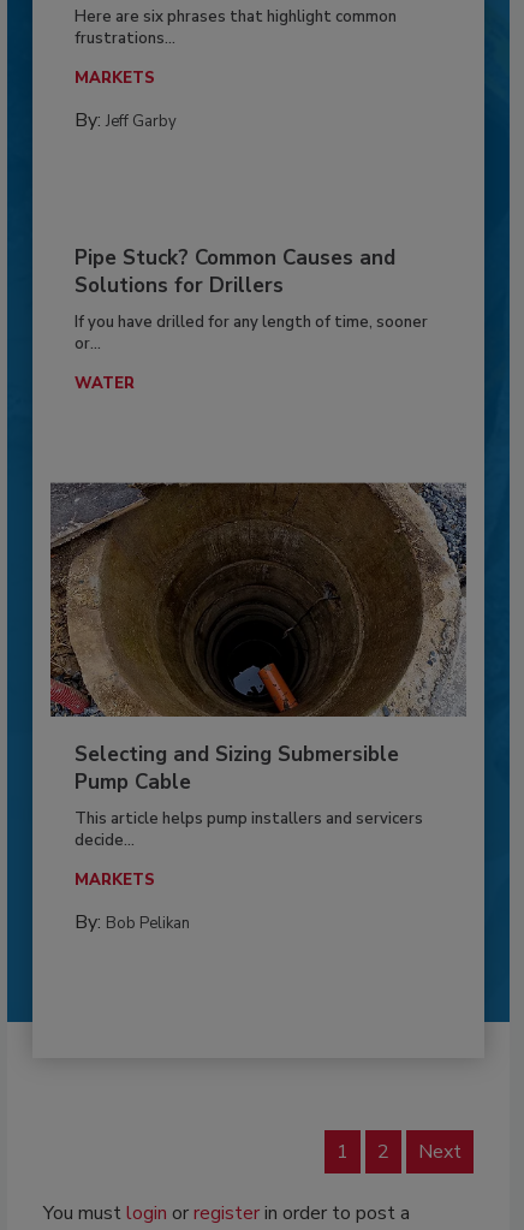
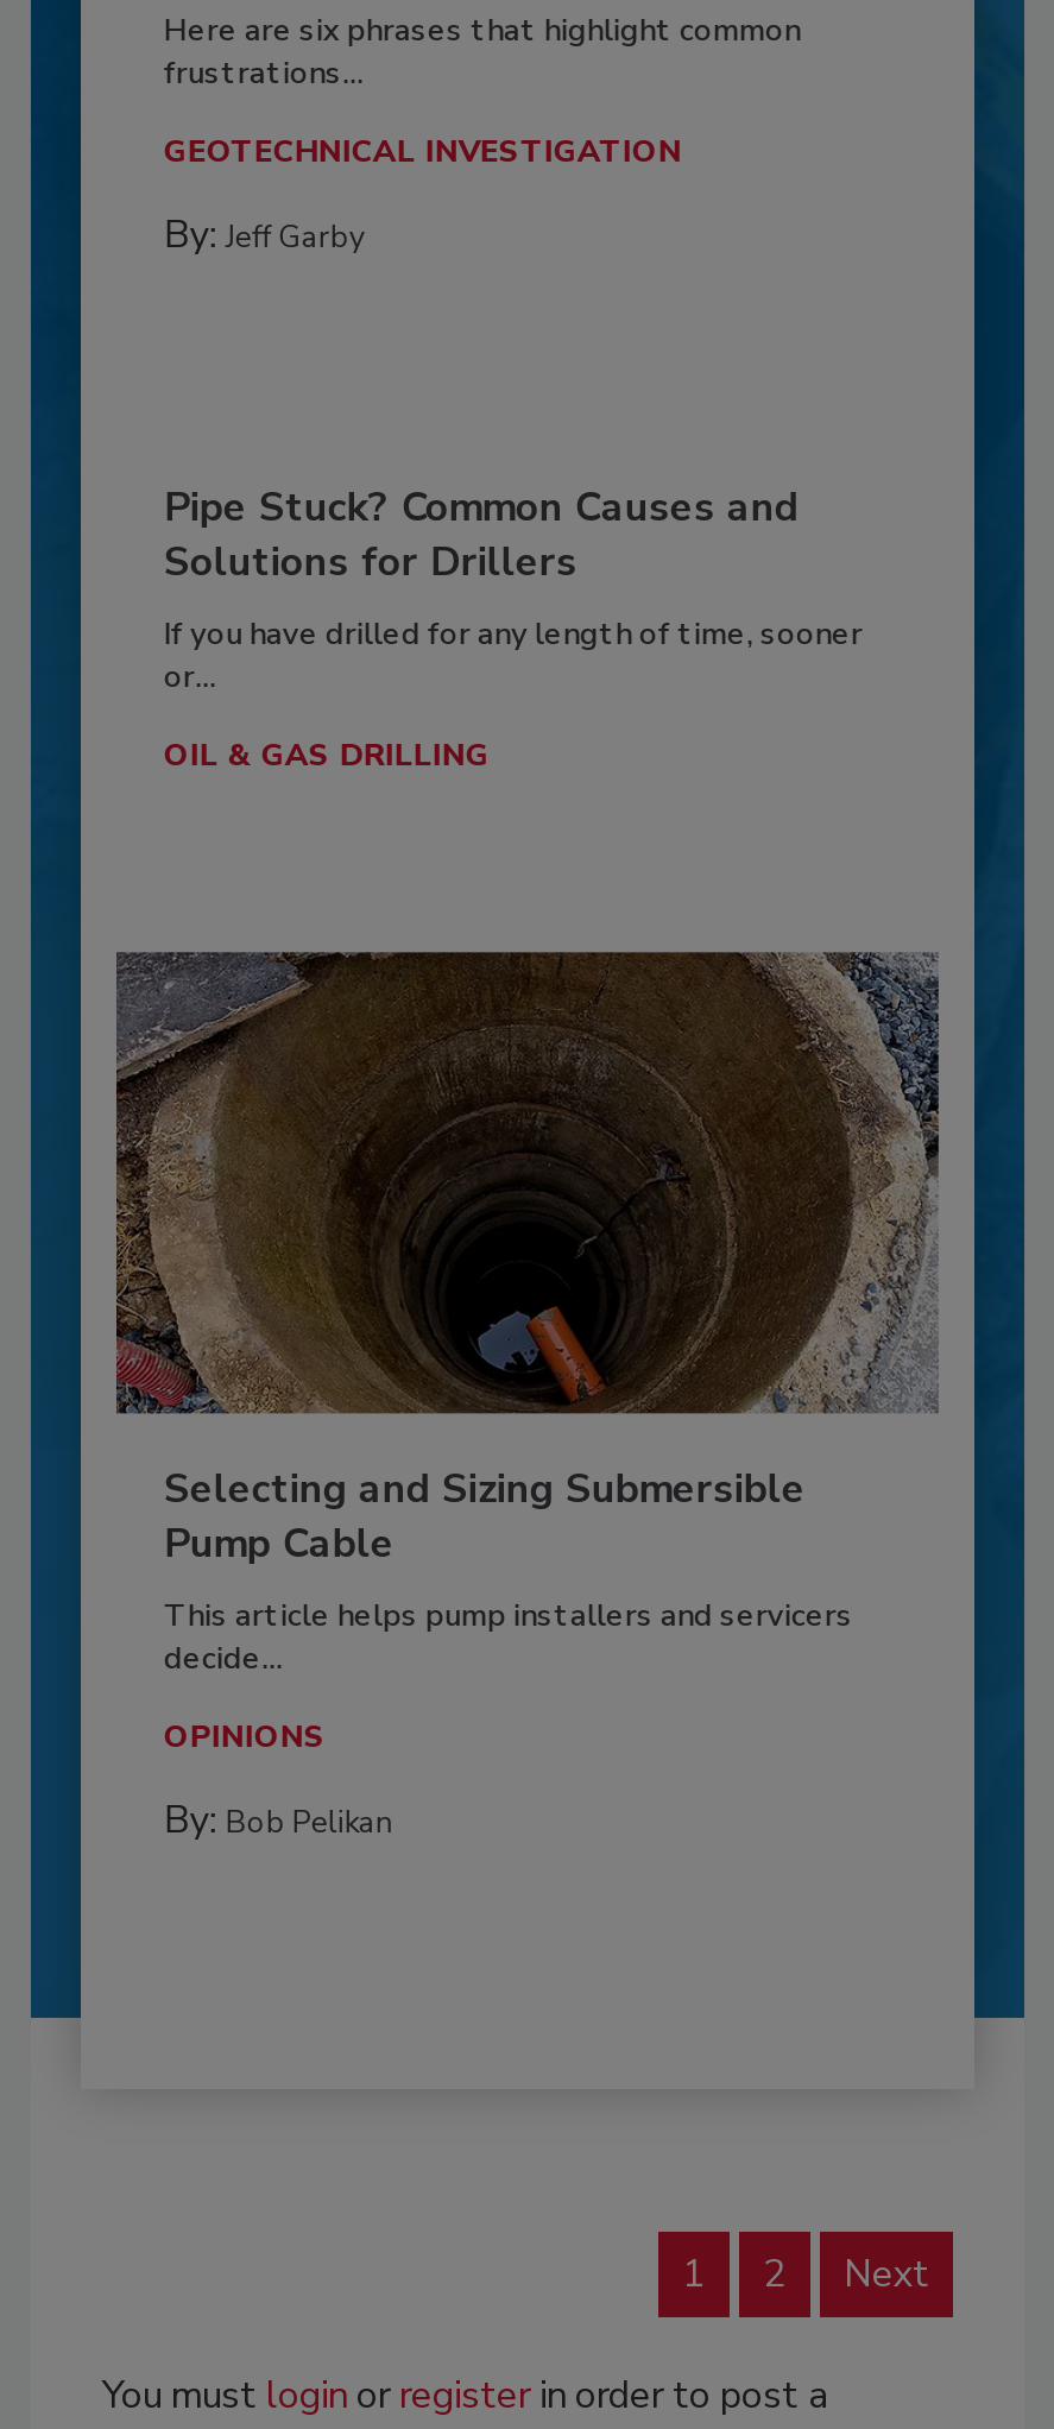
- MARKETS
+ GEOTECHNICAL INVESTIGATION

- WATER
+ OIL & GAS DRILLING

- MARKETS
+ OPINIONS
